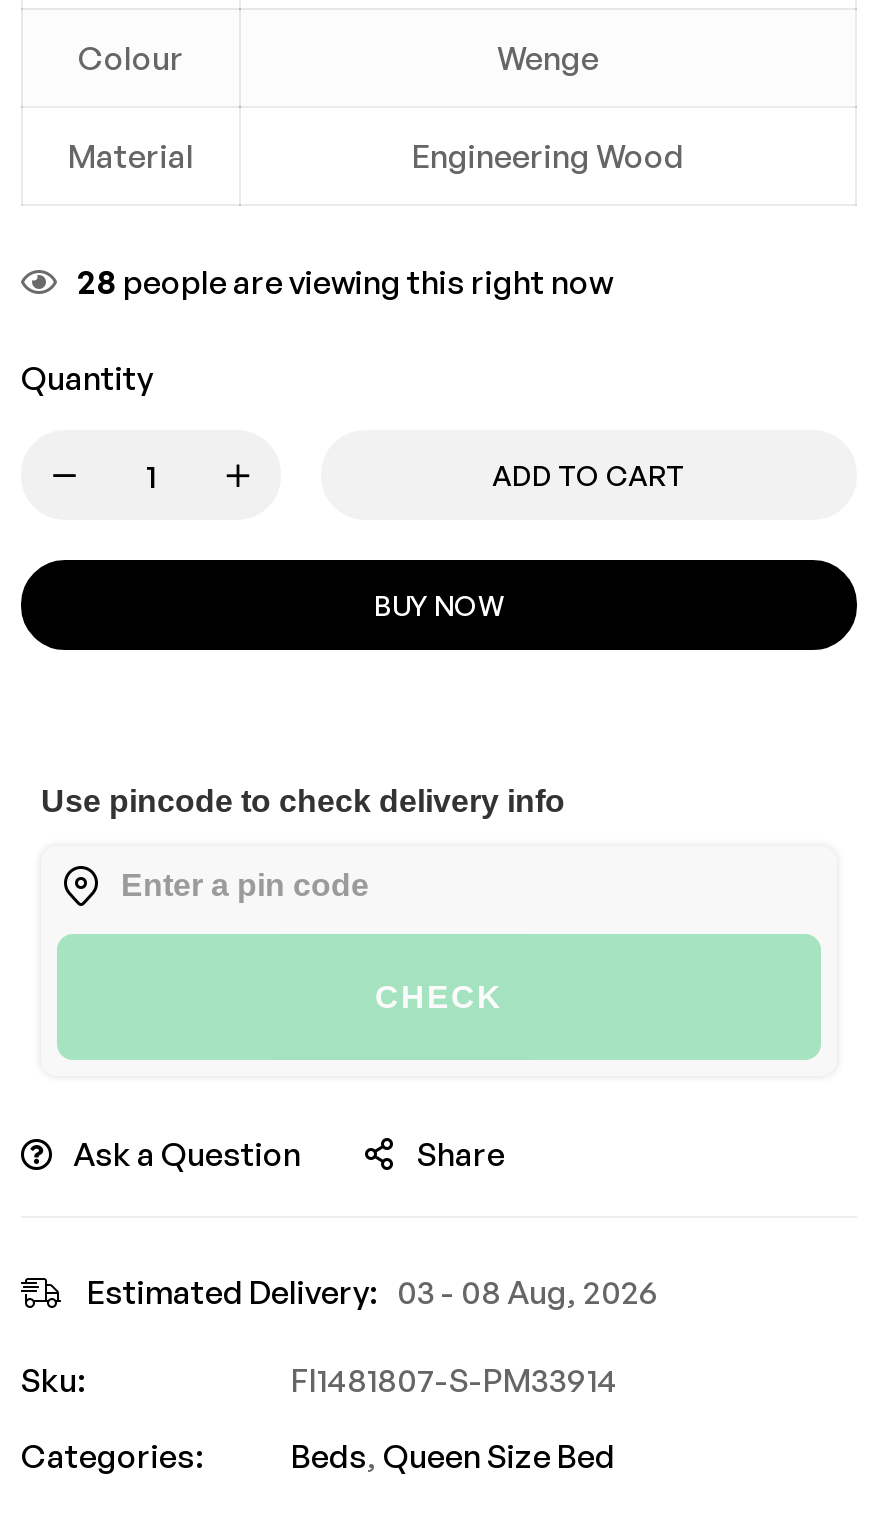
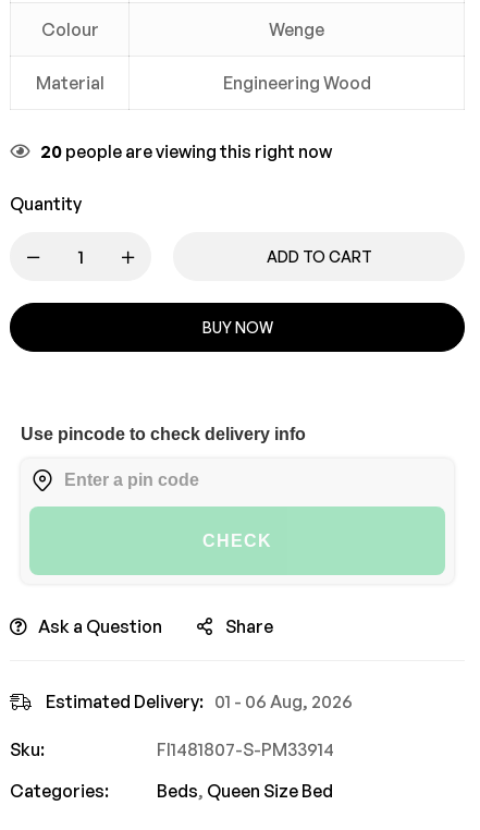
- 28 people are viewing this right now
+ 20 people are viewing this right now

- Estimated Delivery: 03 - 08 Aug, 2026
+ Estimated Delivery: 01 - 06 Aug, 2026
